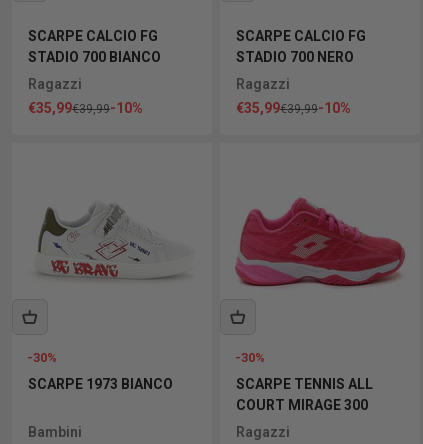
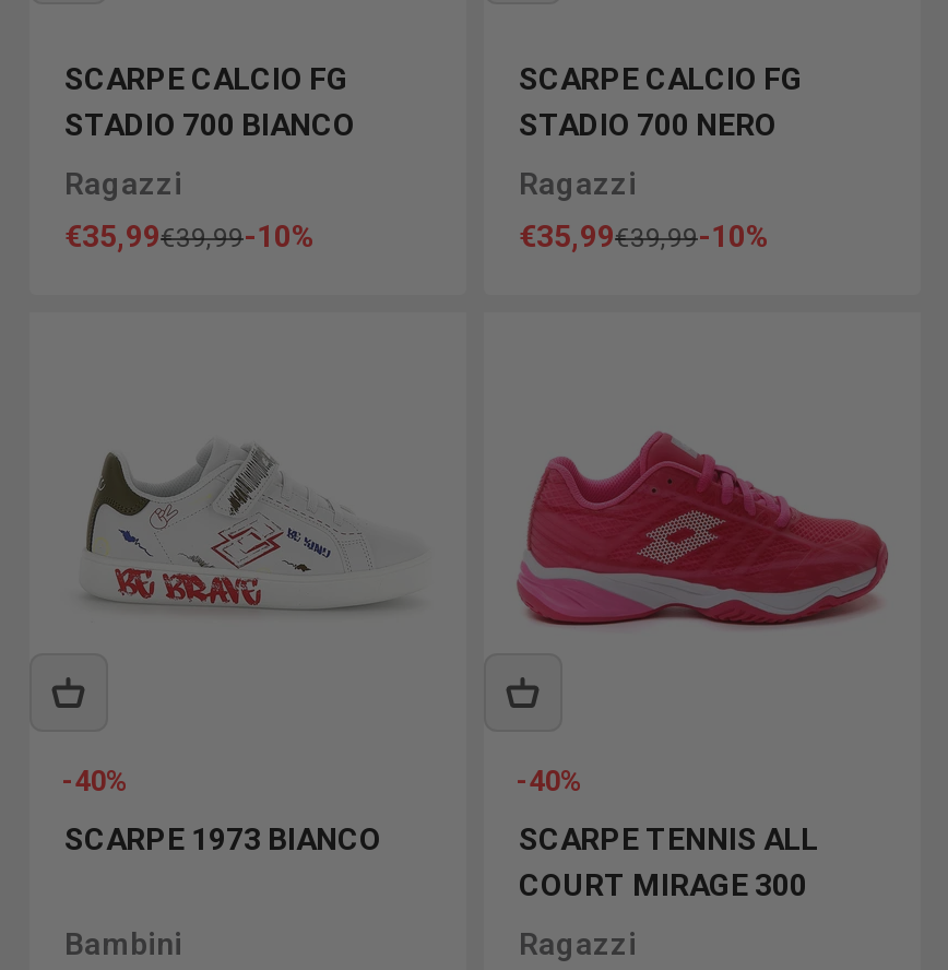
- -30%
+ -40%

- -30%
+ -40%
